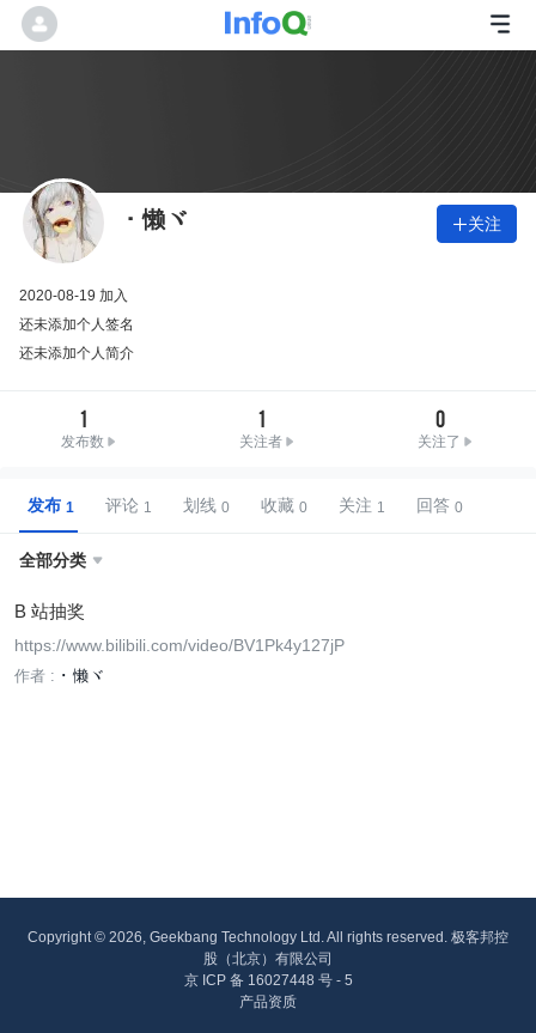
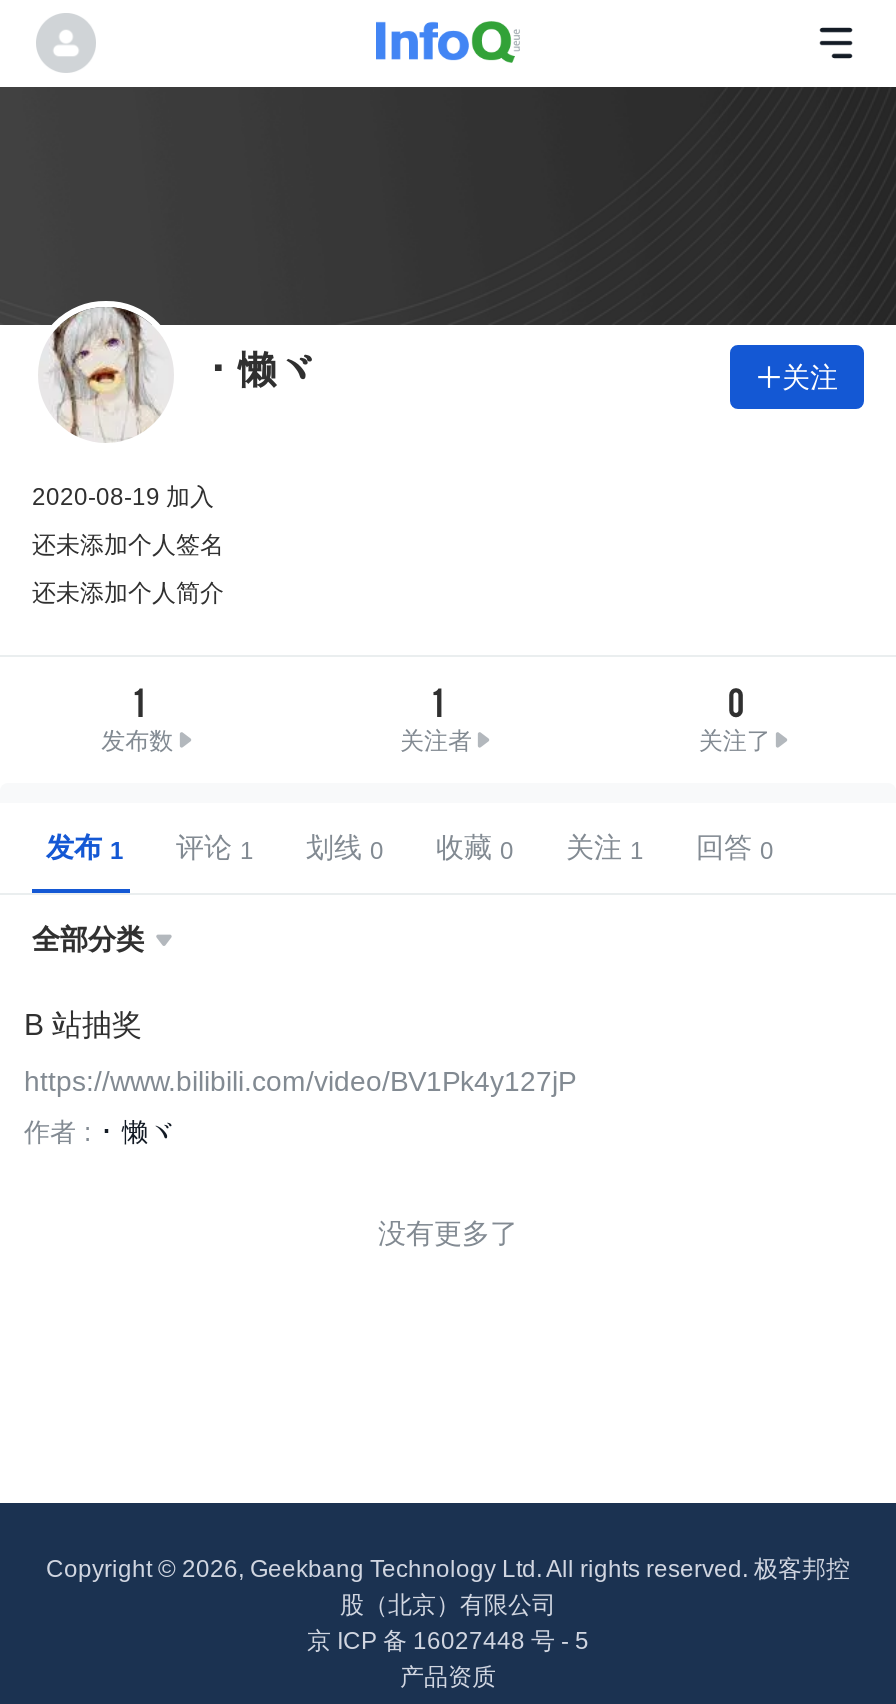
+ 没有更多了
